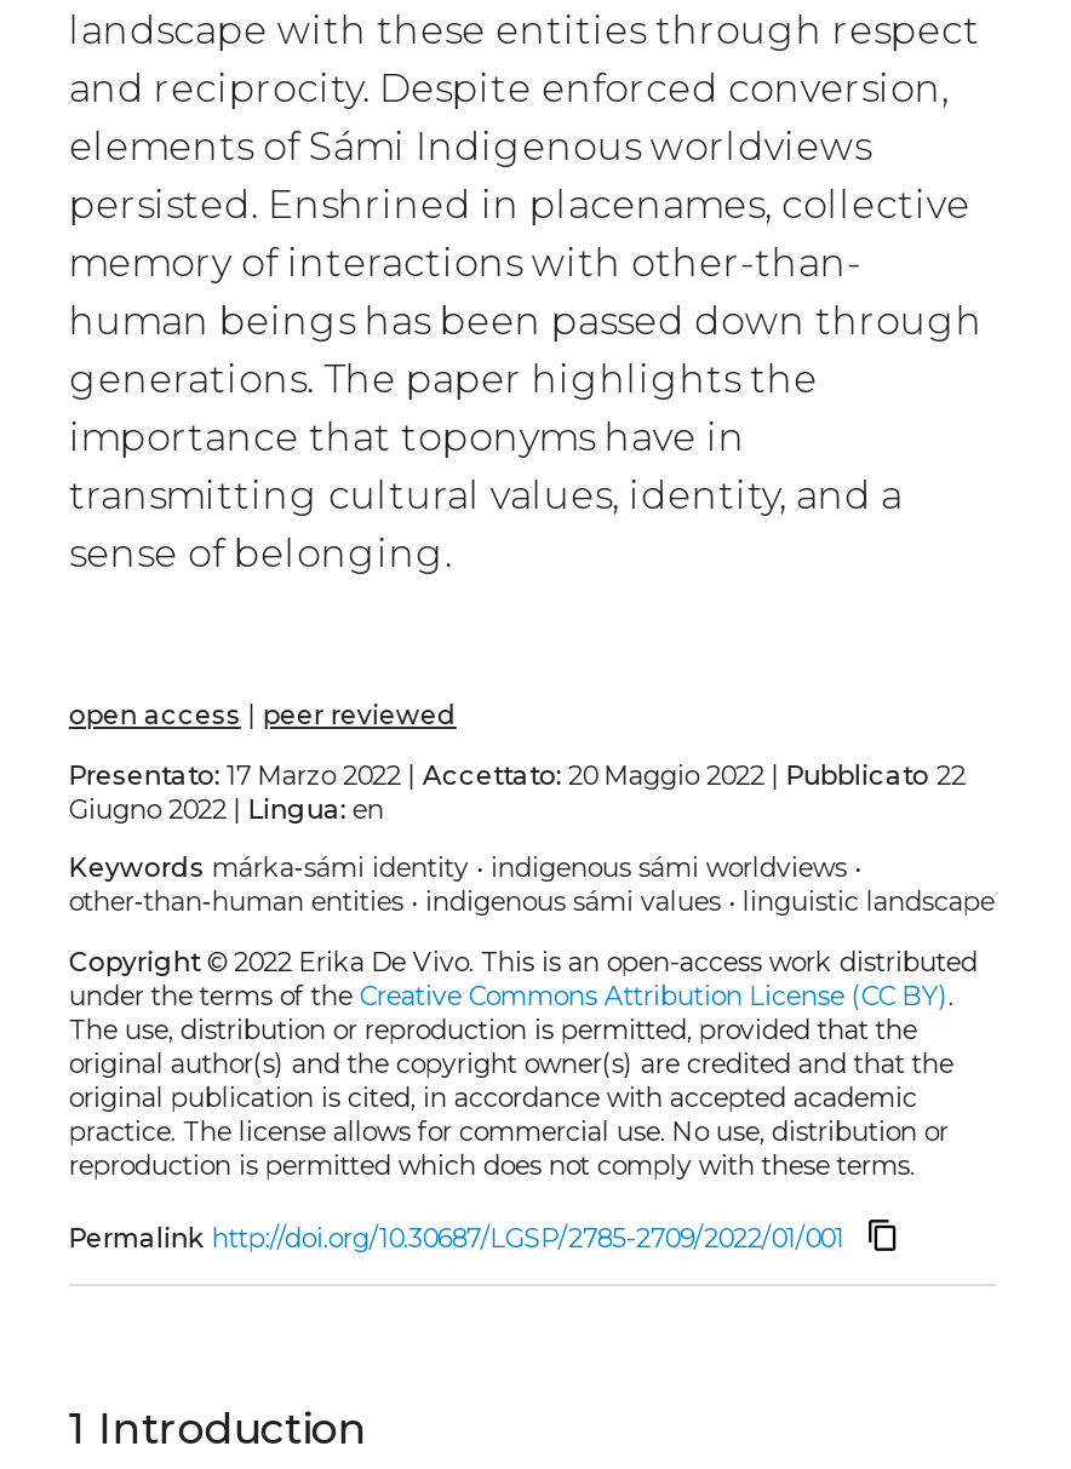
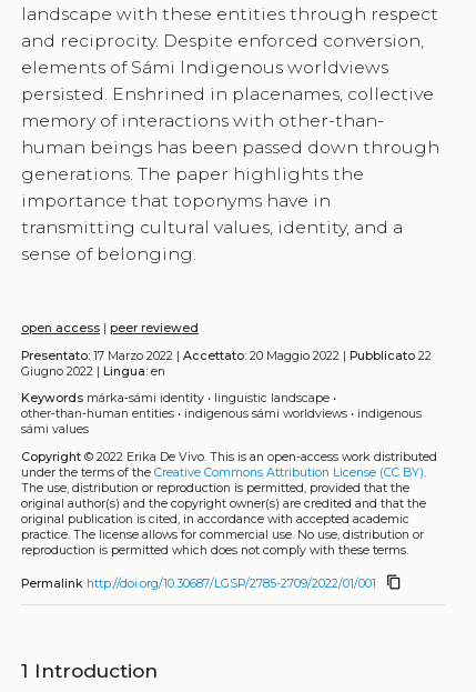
- Keywords márka‑sámi identity • indigenous sámi worldviews •
- other‑than‑human entities • indigenous sámi values • linguistic landscape
+ Keywords márka‑sámi identity • linguistic landscape •
+ other‑than‑human entities • indigenous sámi worldviews • indigenous
+ sámi values
